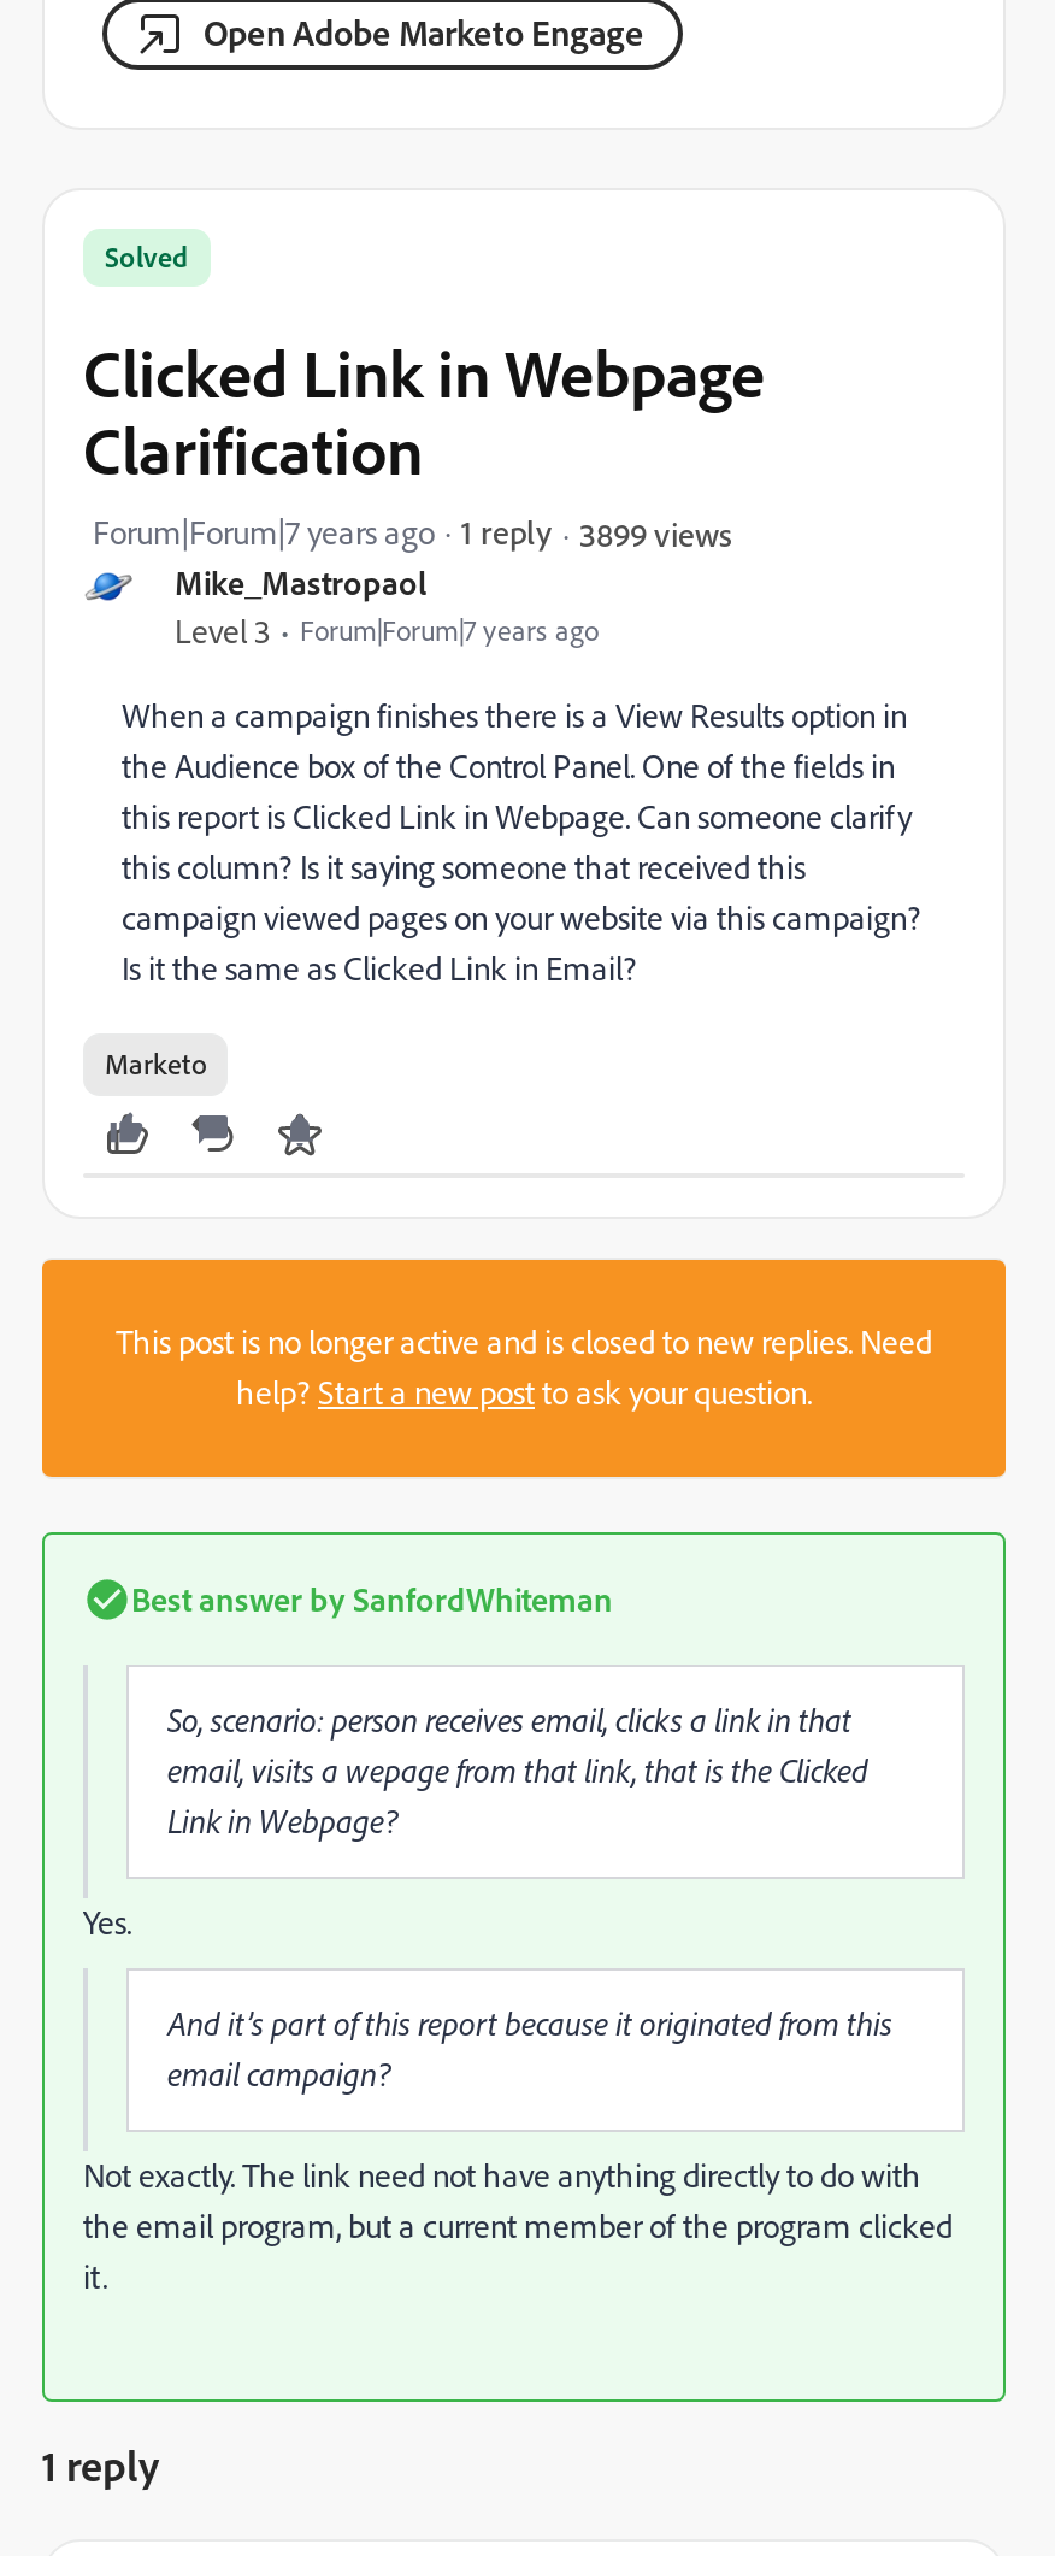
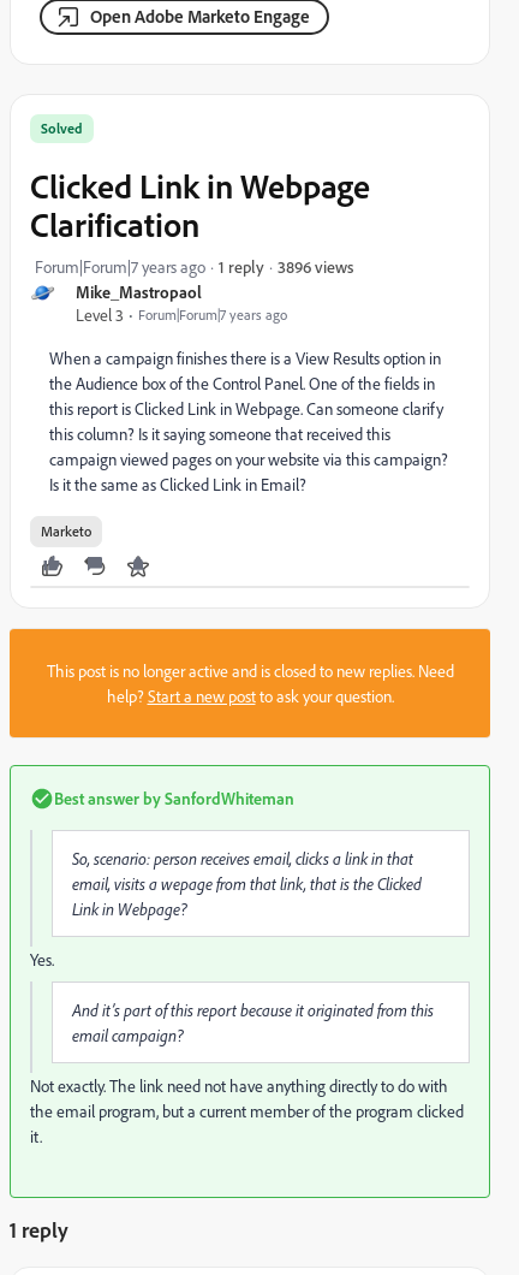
- 3899 views
+ 3896 views
